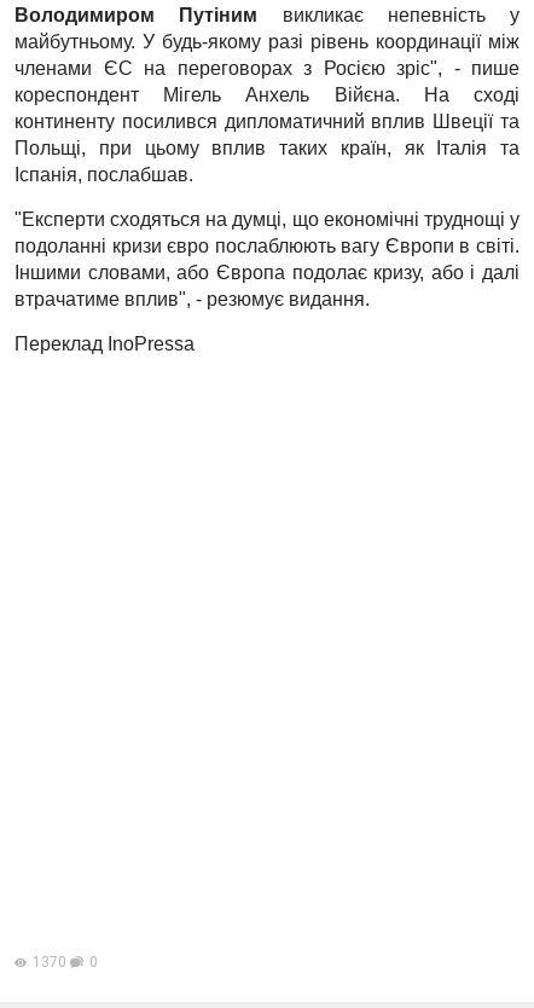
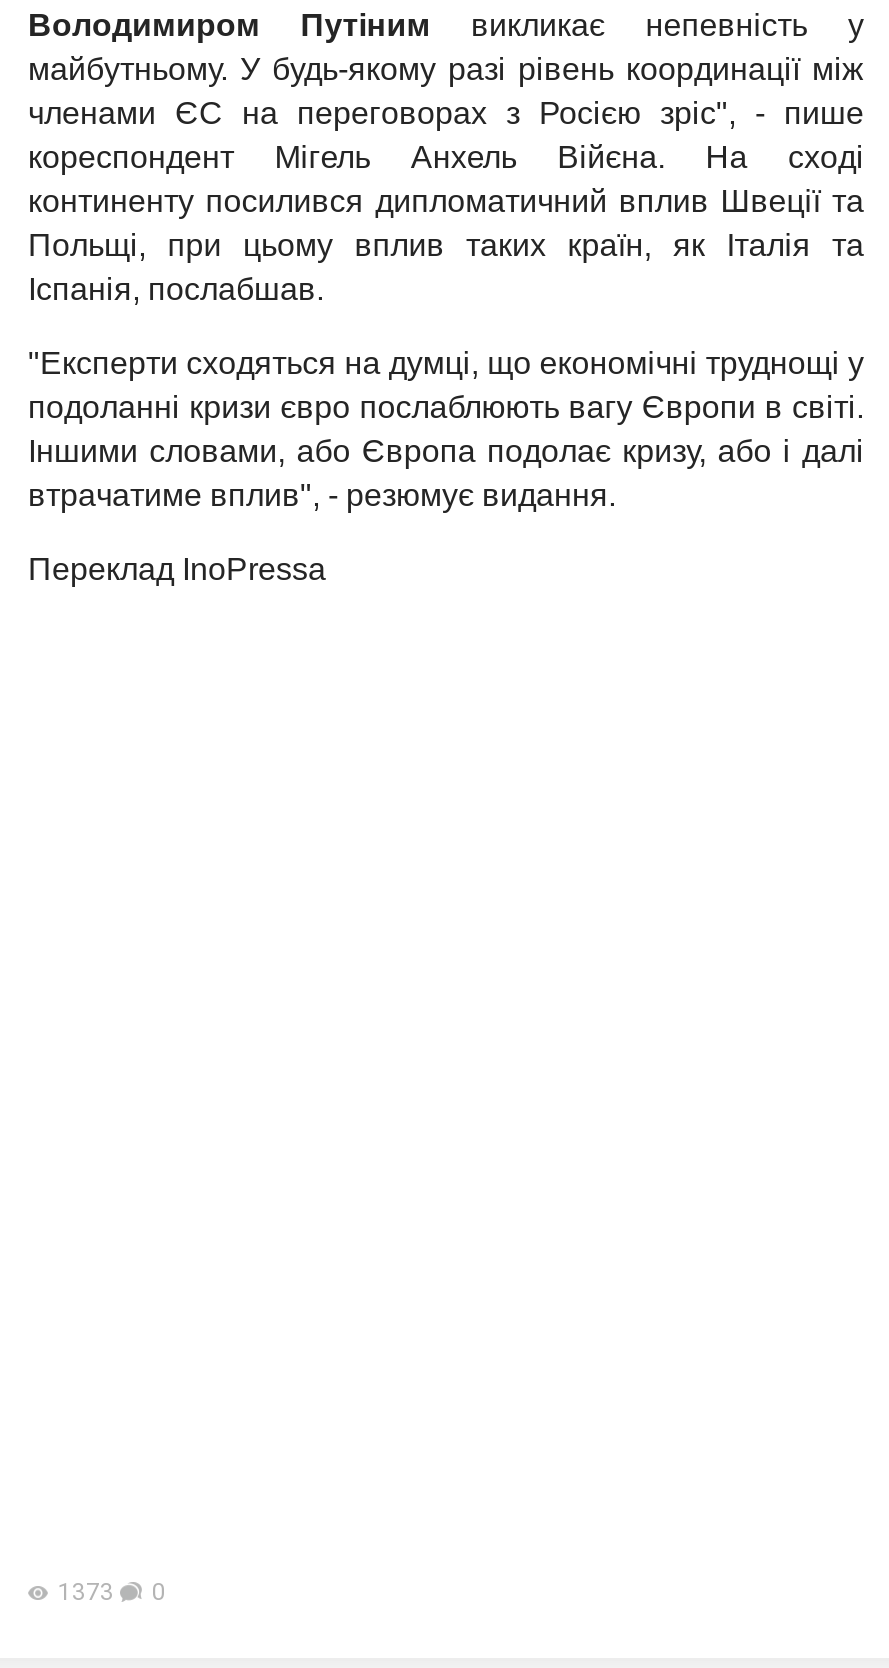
- 1370 0
+ 1373 0
